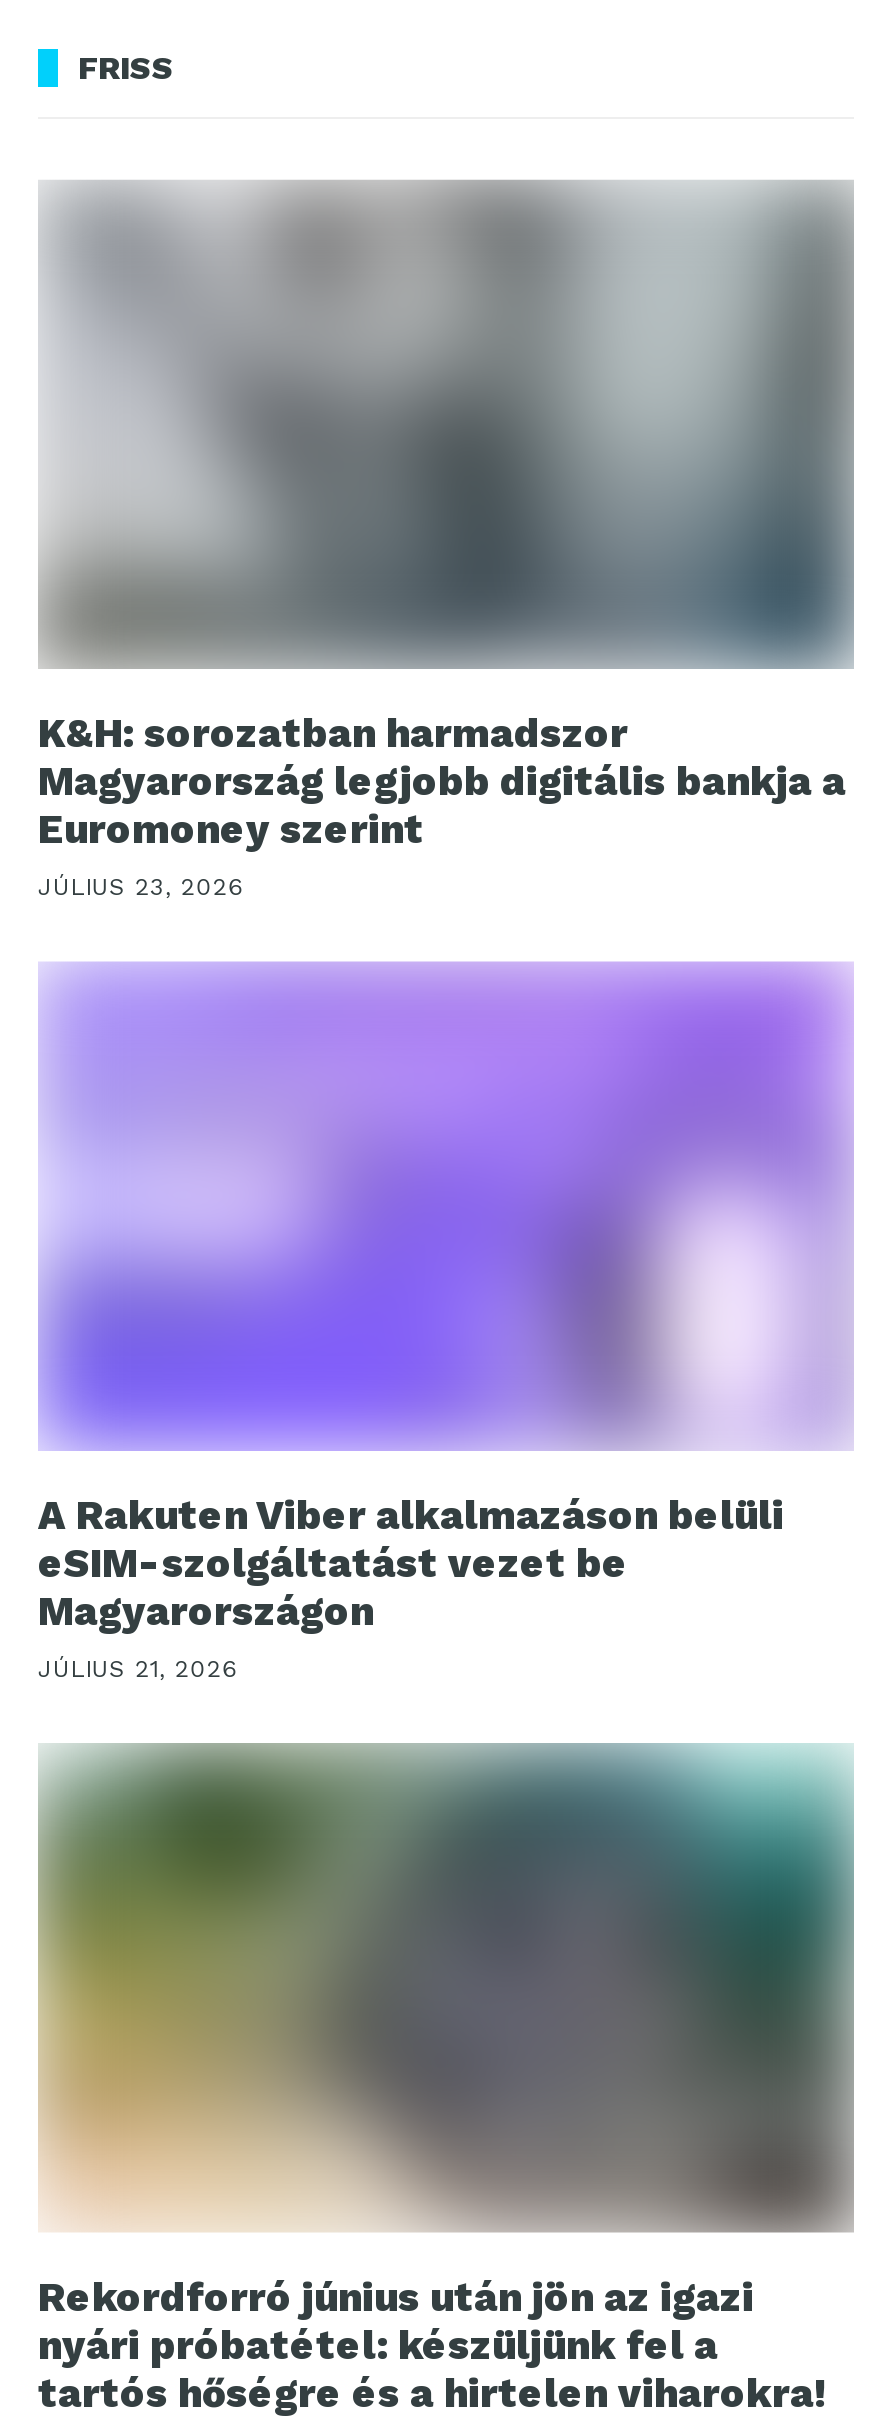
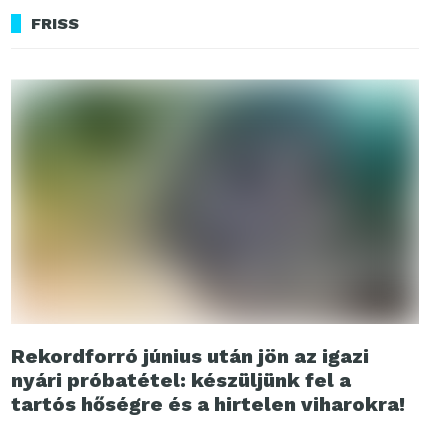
- [image]
- K&H: sorozatban harmadszor
- Magyarország legjobb digitális bankja a
- Euromoney szerint
- JÚLIUS 23, 2026

- [image]
- A Rakuten Viber alkalmazáson belüli
- eSIM-szolgáltatást vezet be
- Magyarországon
- JÚLIUS 21, 2026
